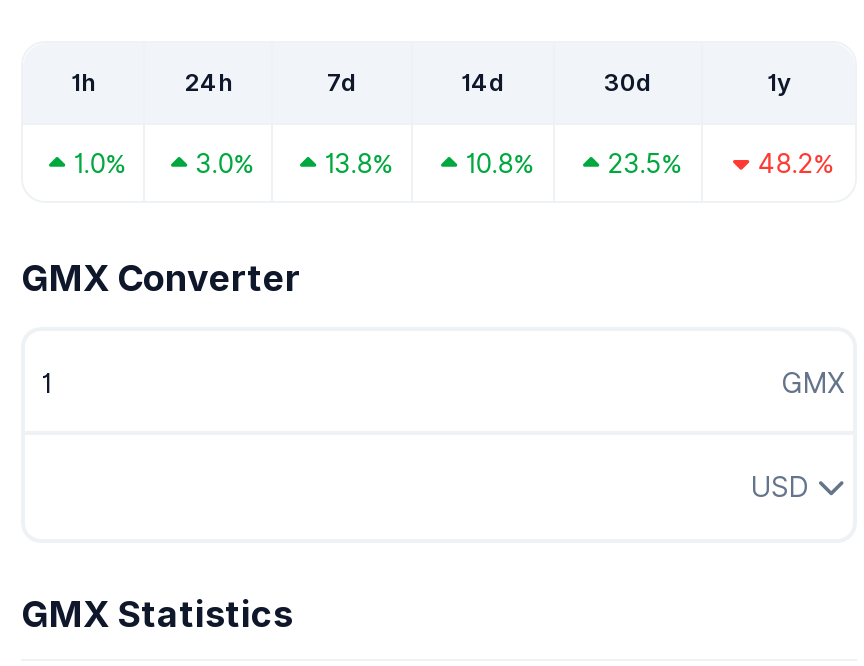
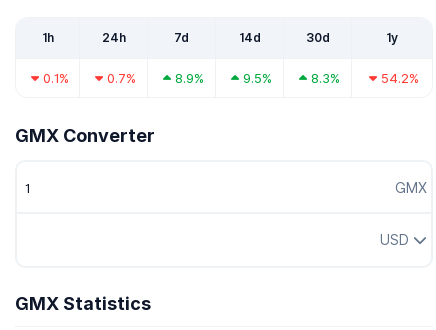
- 1.0%
+ 0.1%

- 3.0%
+ 0.7%

- 13.8%
+ 8.9%

- 10.8%
+ 9.5%

- 23.5%
+ 8.3%

- 48.2%
+ 54.2%
